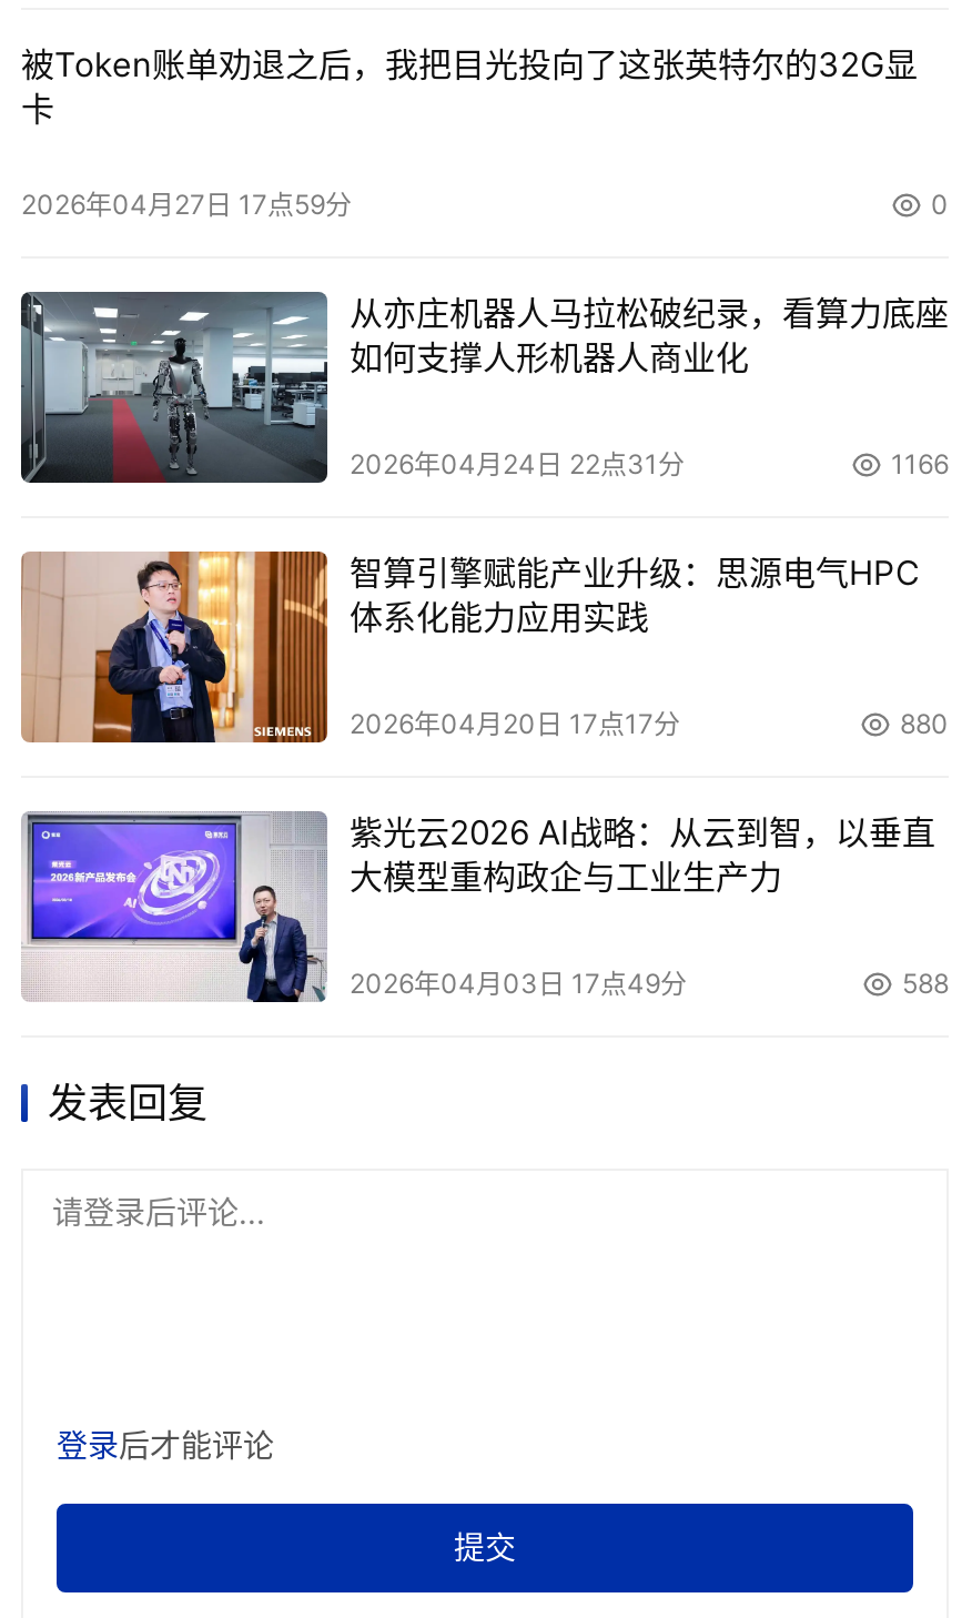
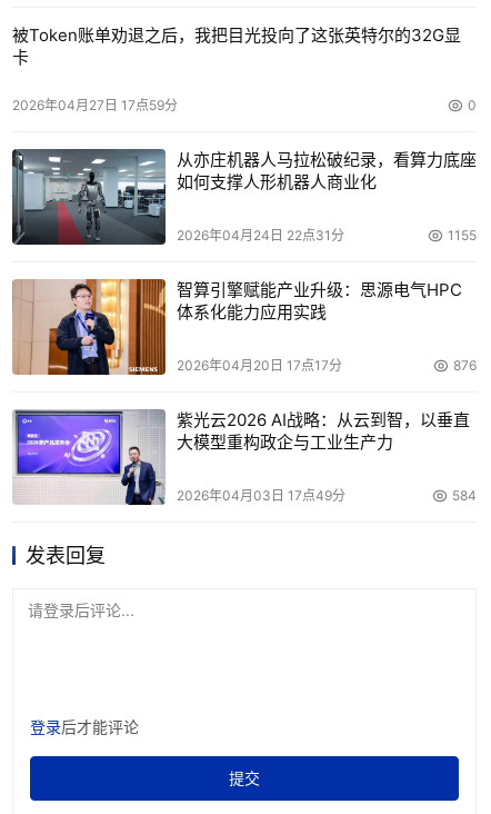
- 1166
+ 1155

- 880
+ 876

- 588
+ 584
